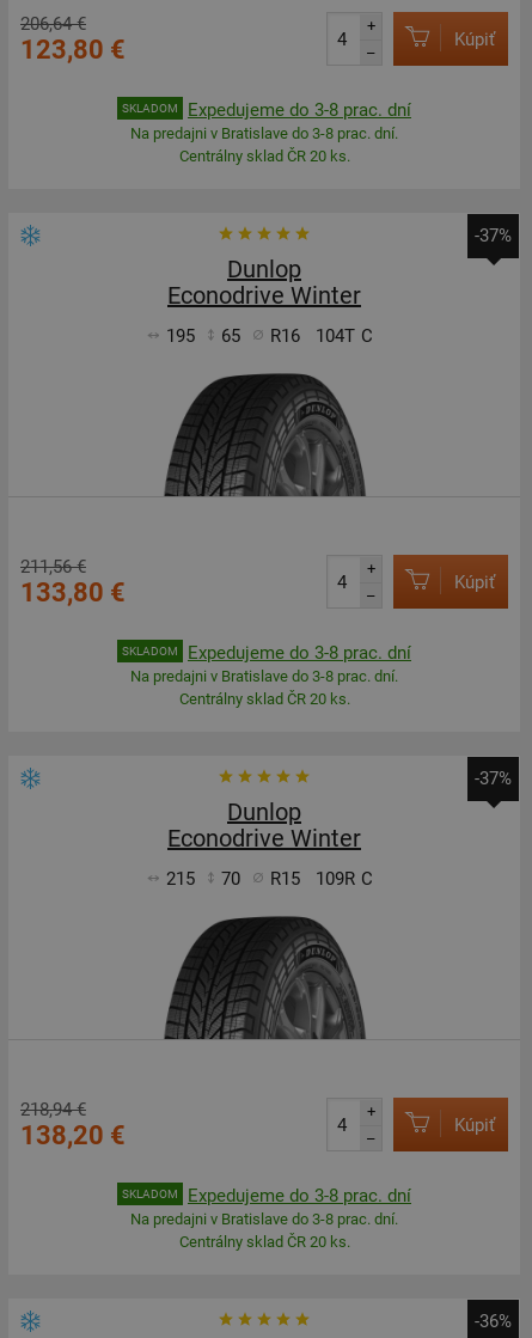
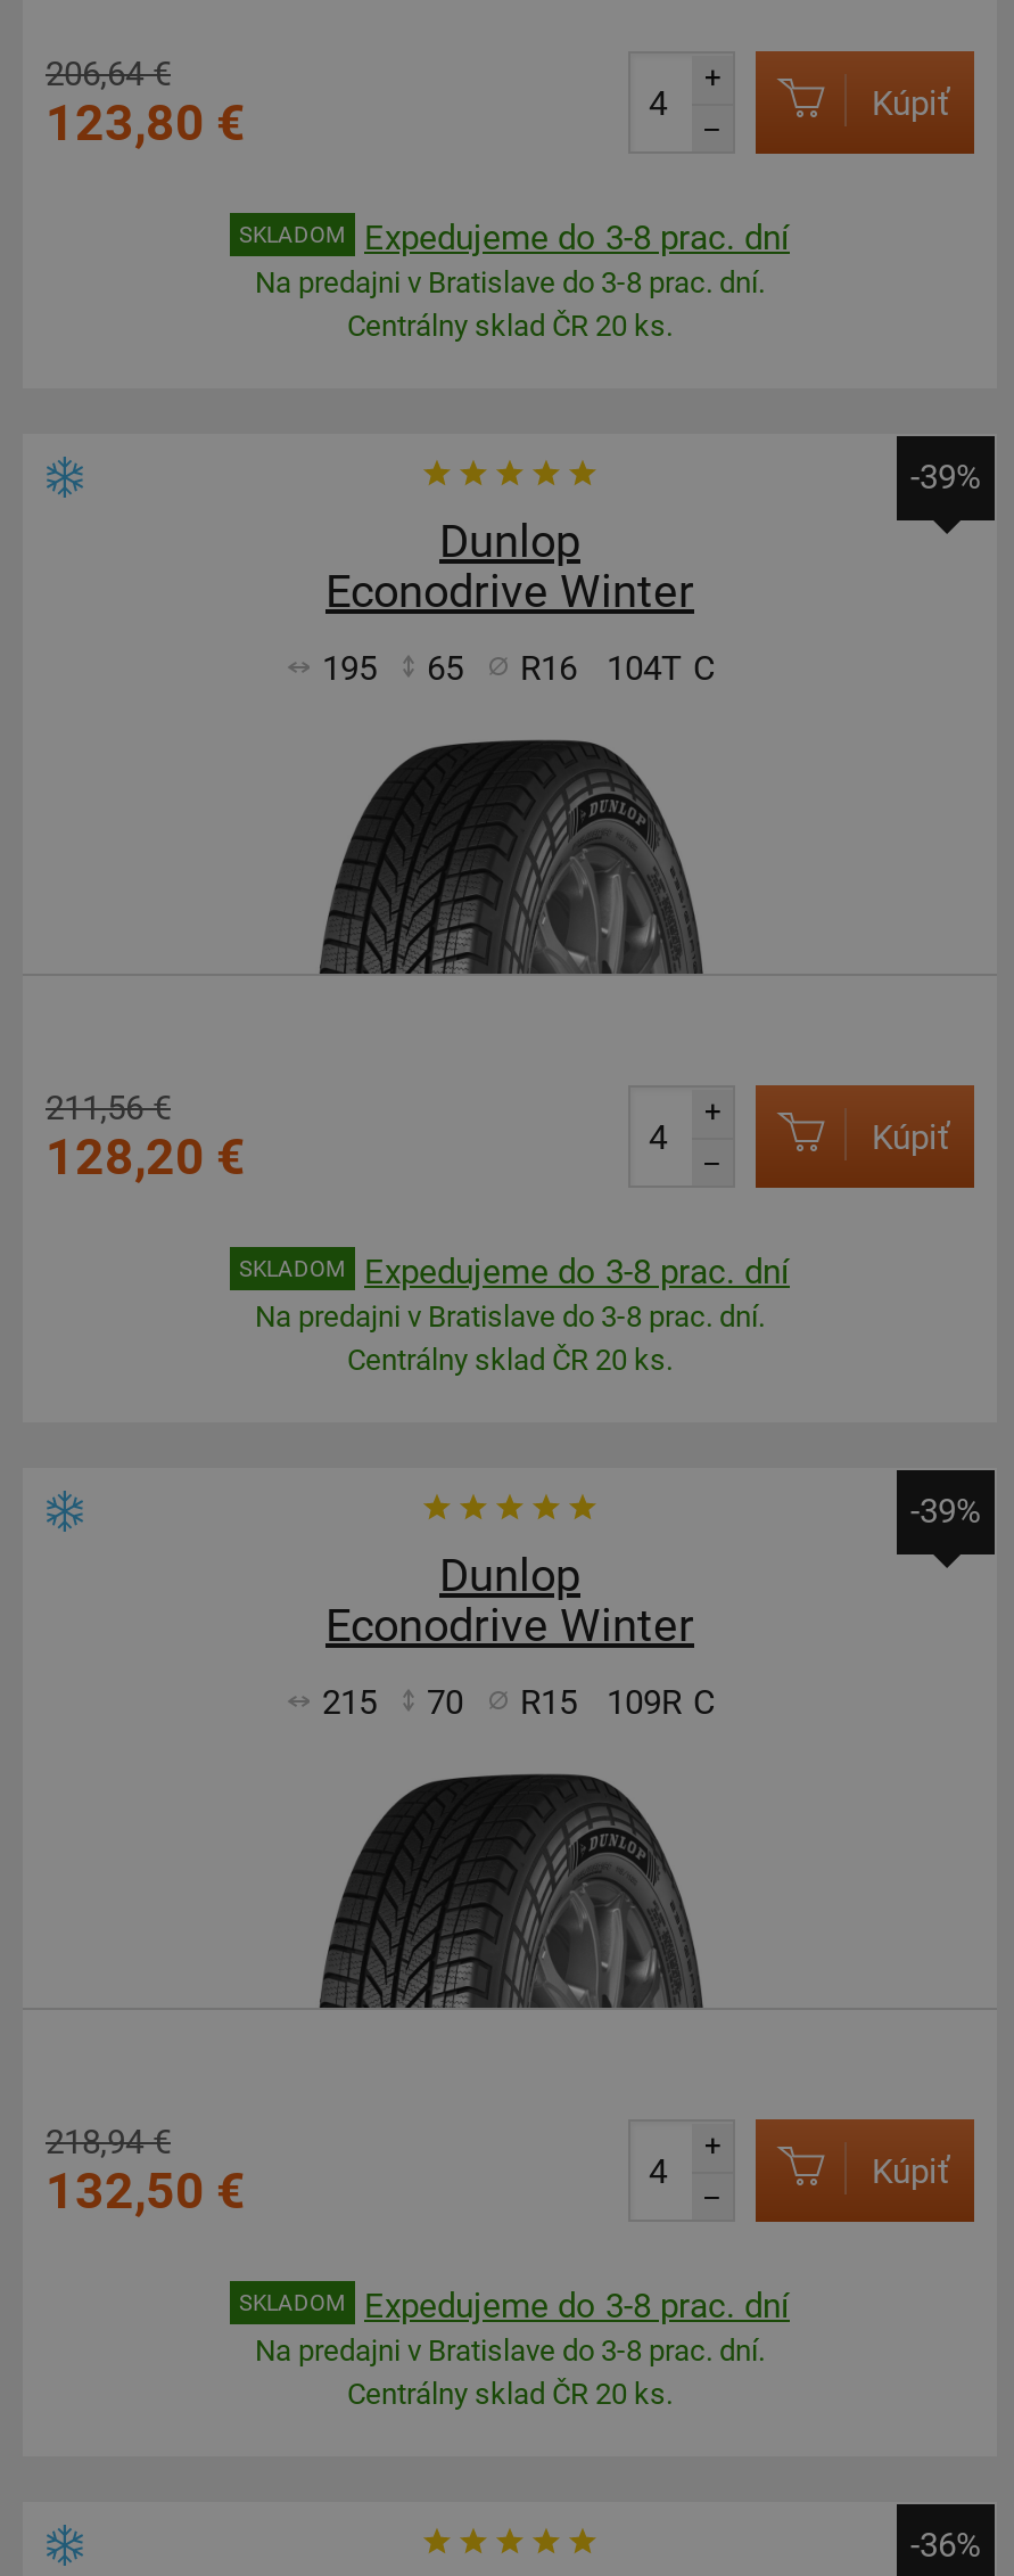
- -37%
+ -39%

- 133,80 €
+ 128,20 €

- -37%
+ -39%

- 138,20 €
+ 132,50 €
